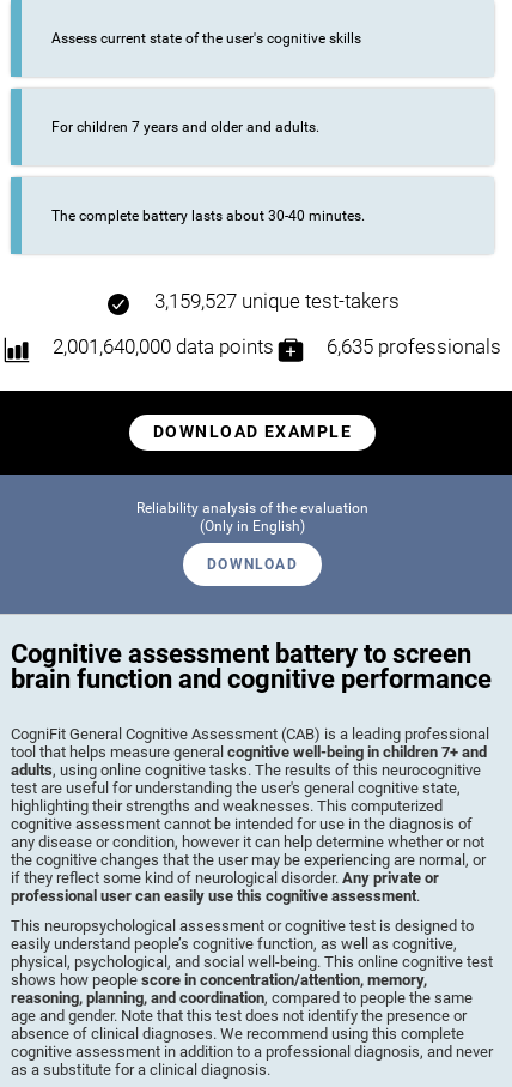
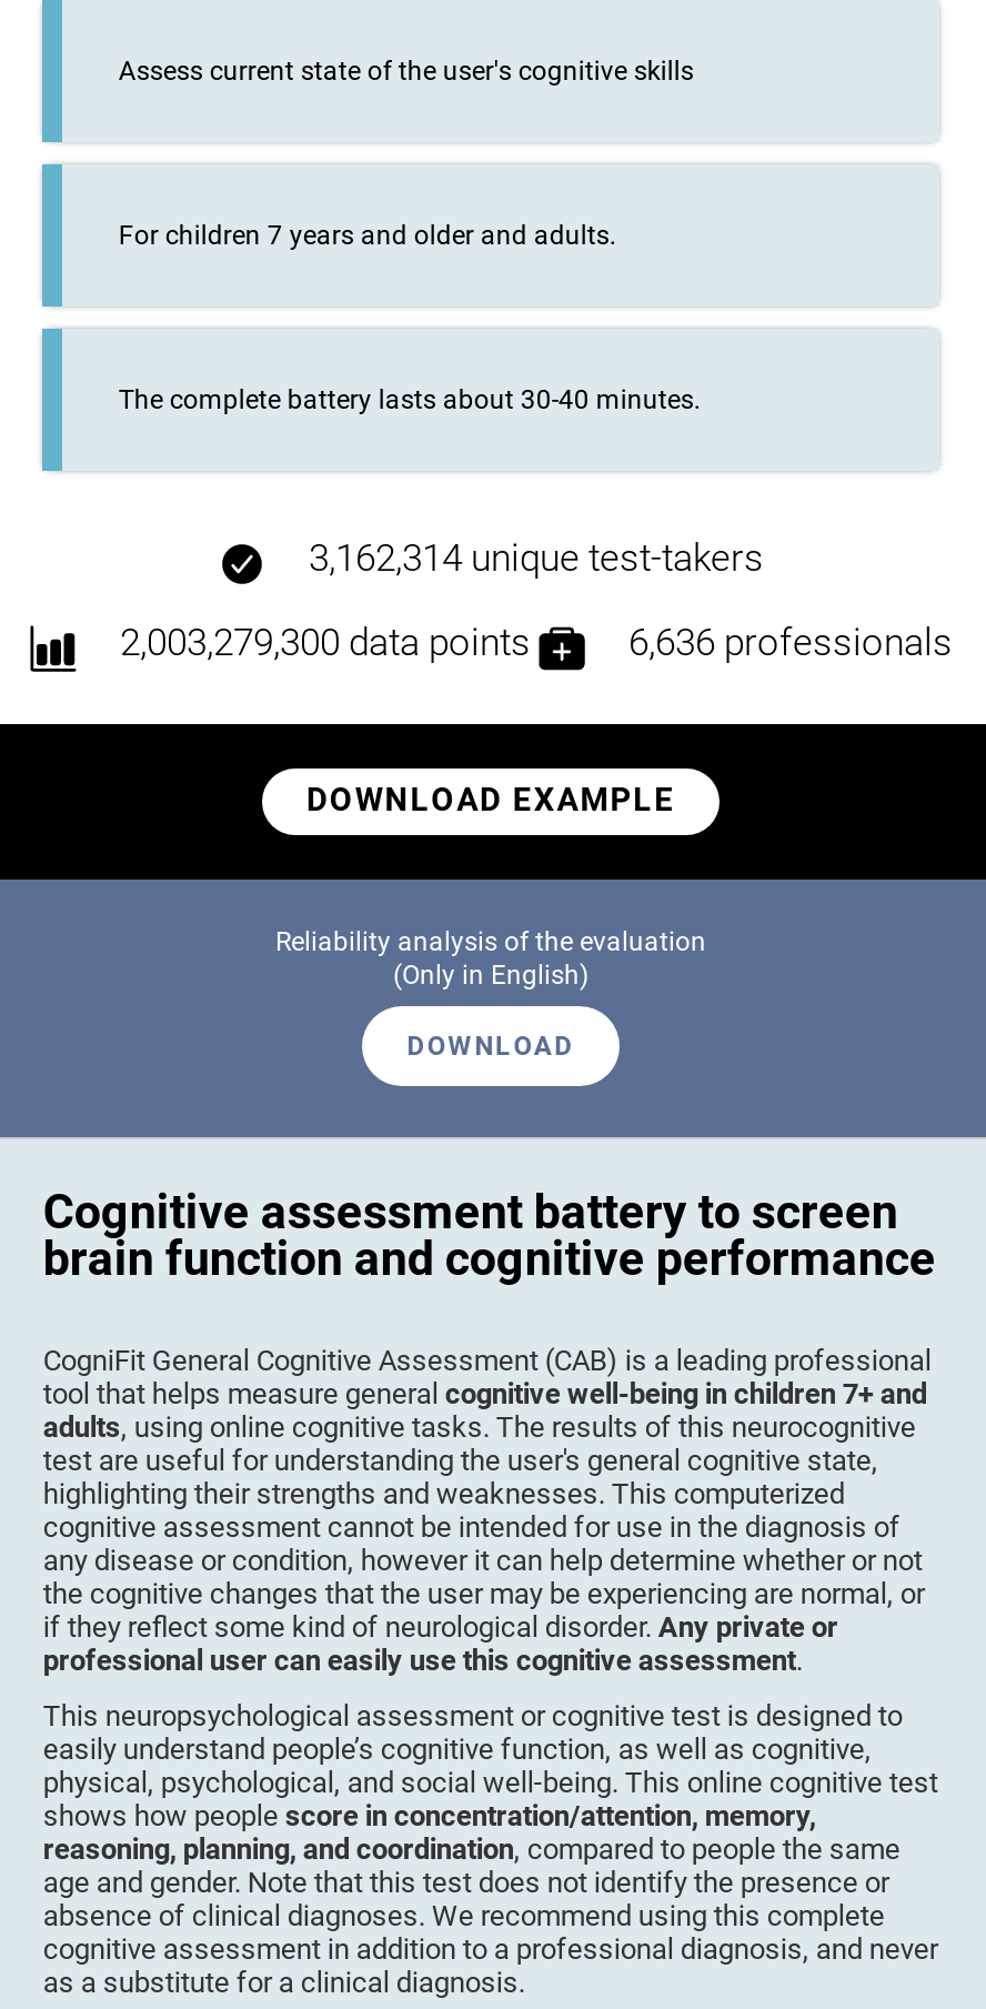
- 3,159,527 unique test-takers
+ 3,162,314 unique test-takers

- 2,001,640,000 data points
+ 2,003,279,300 data points

- 6,635 professionals
+ 6,636 professionals
